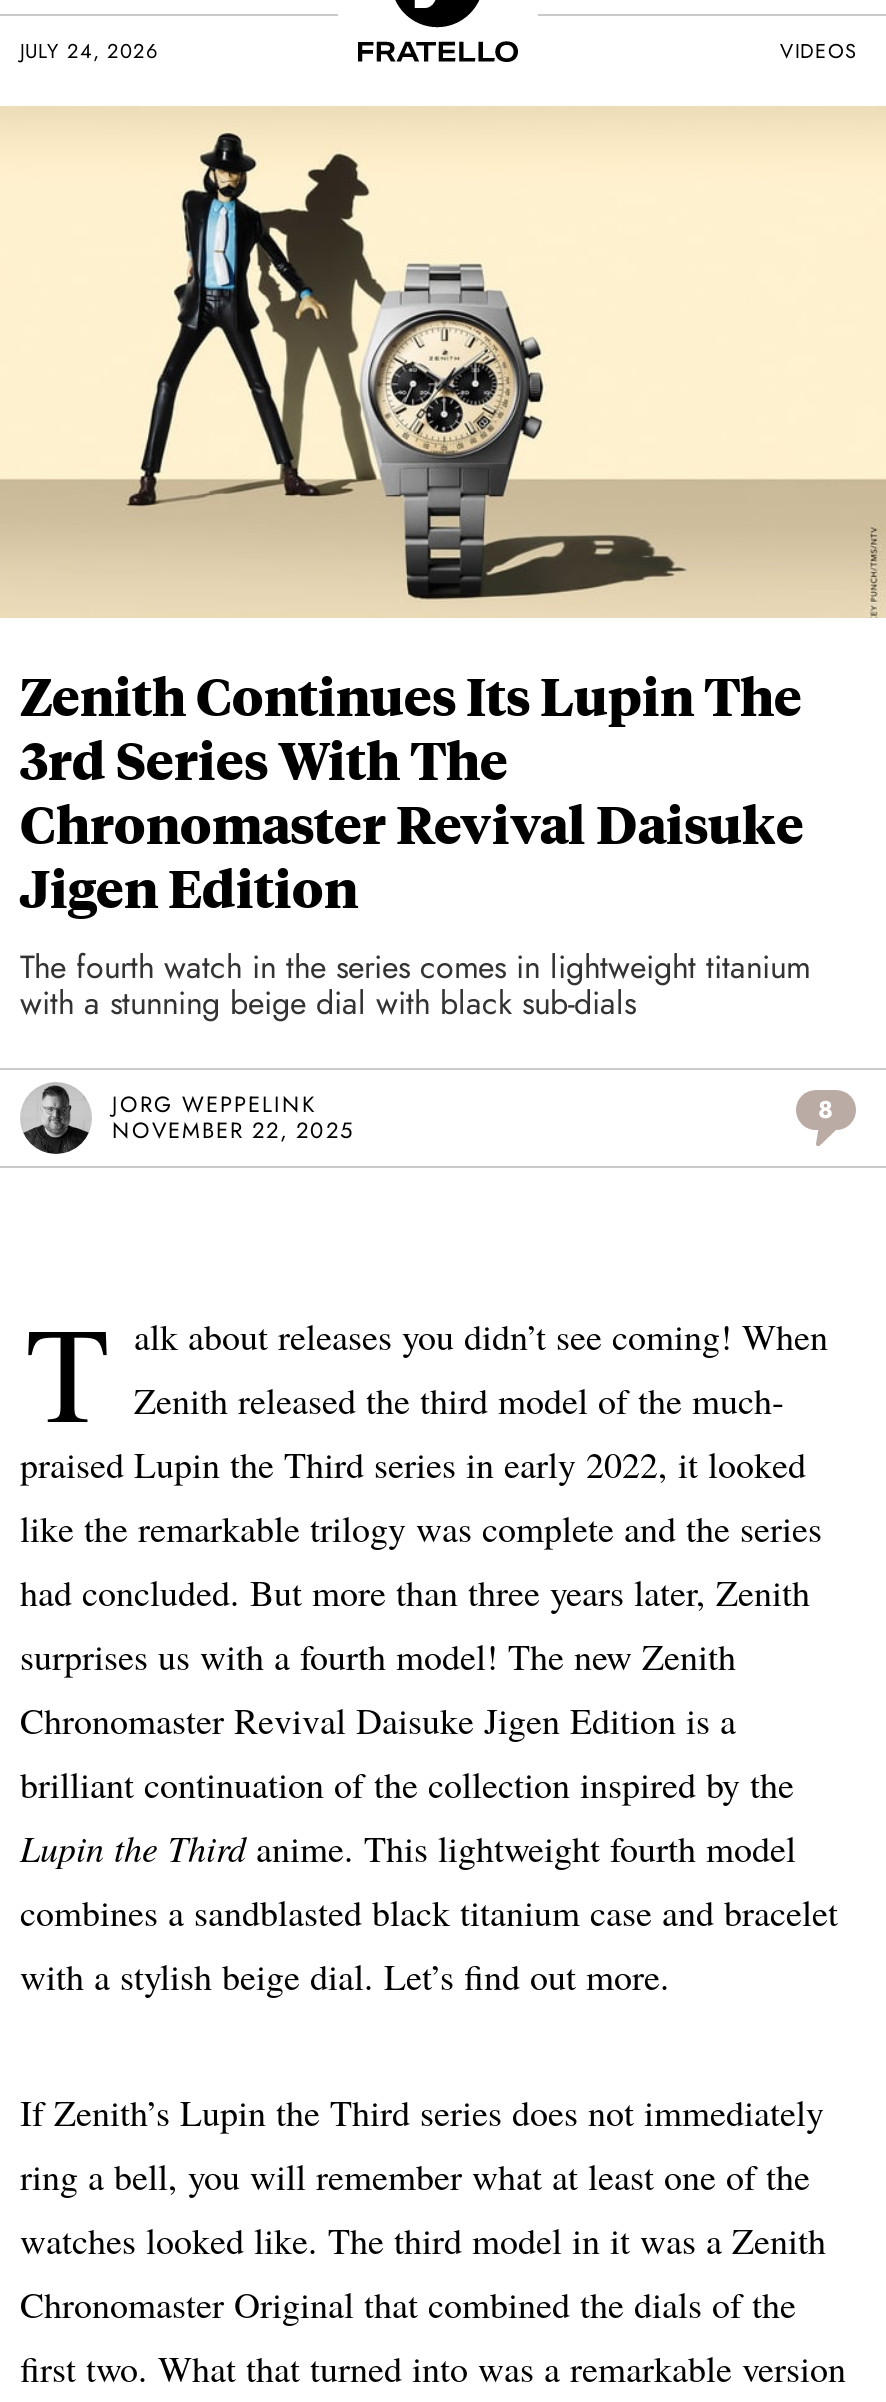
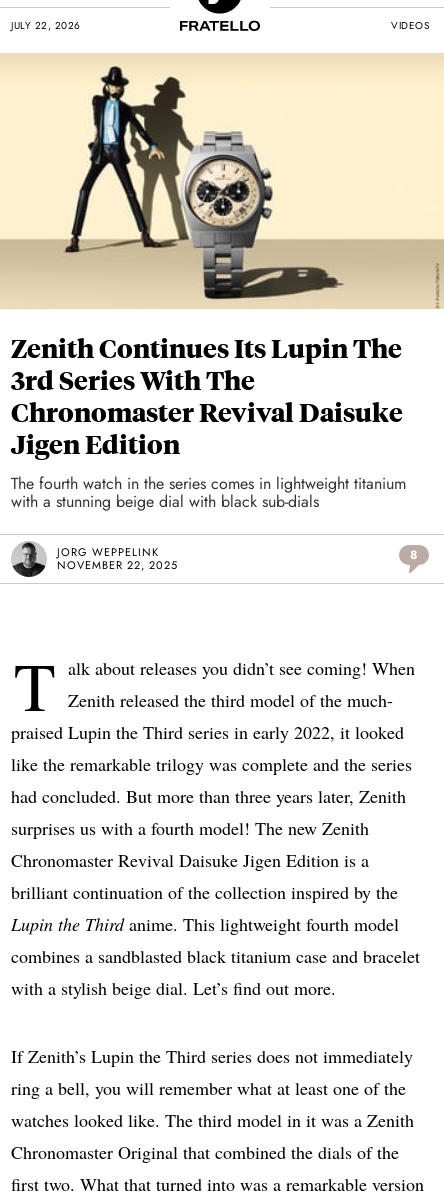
- JULY 24, 2026
+ JULY 22, 2026
